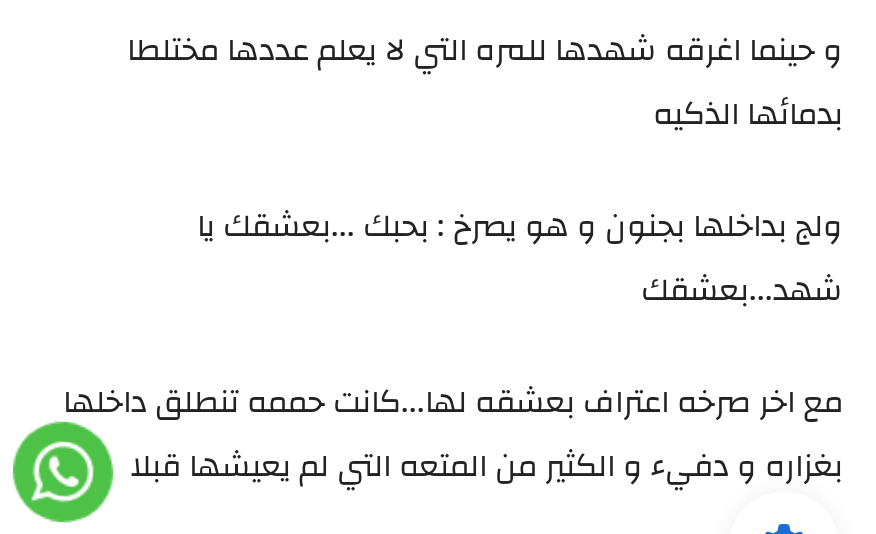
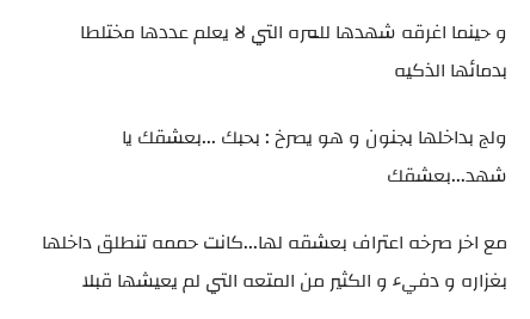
- [image]
